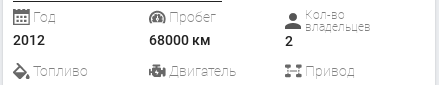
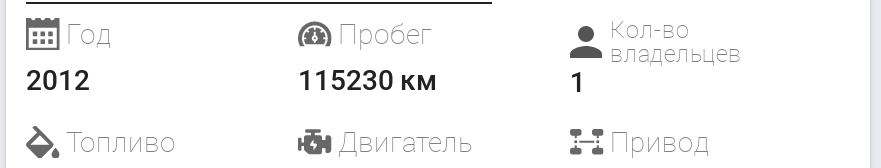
- 68000 км
+ 115230 км

- 2
+ 1
